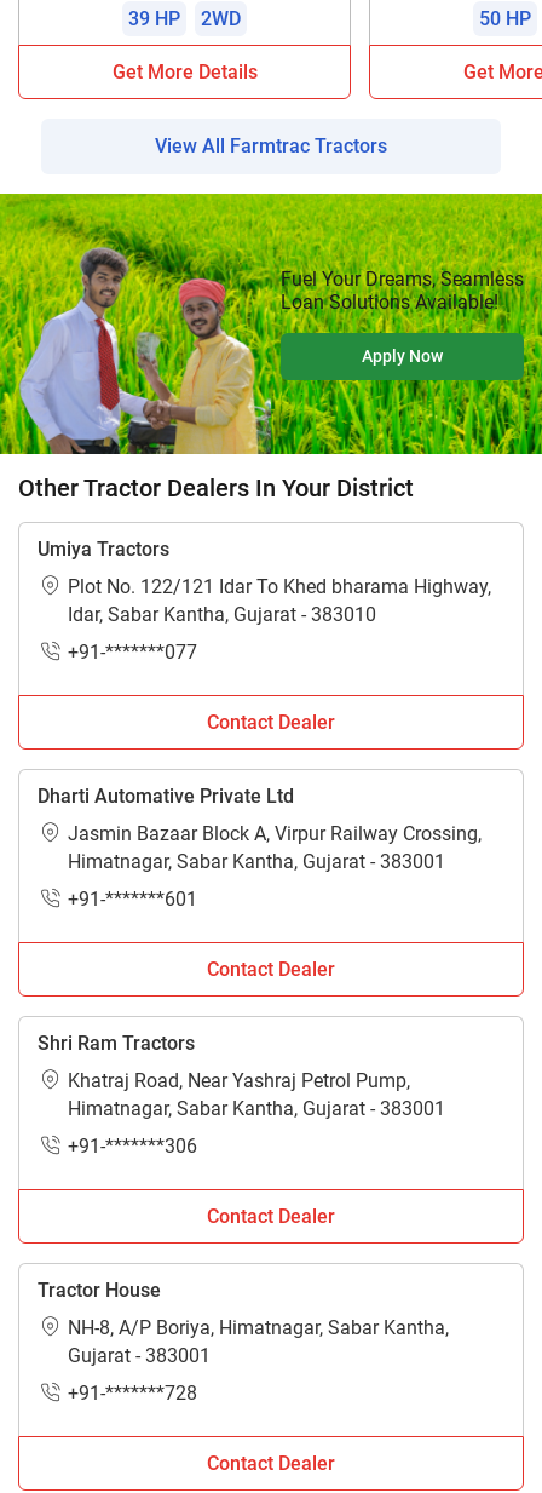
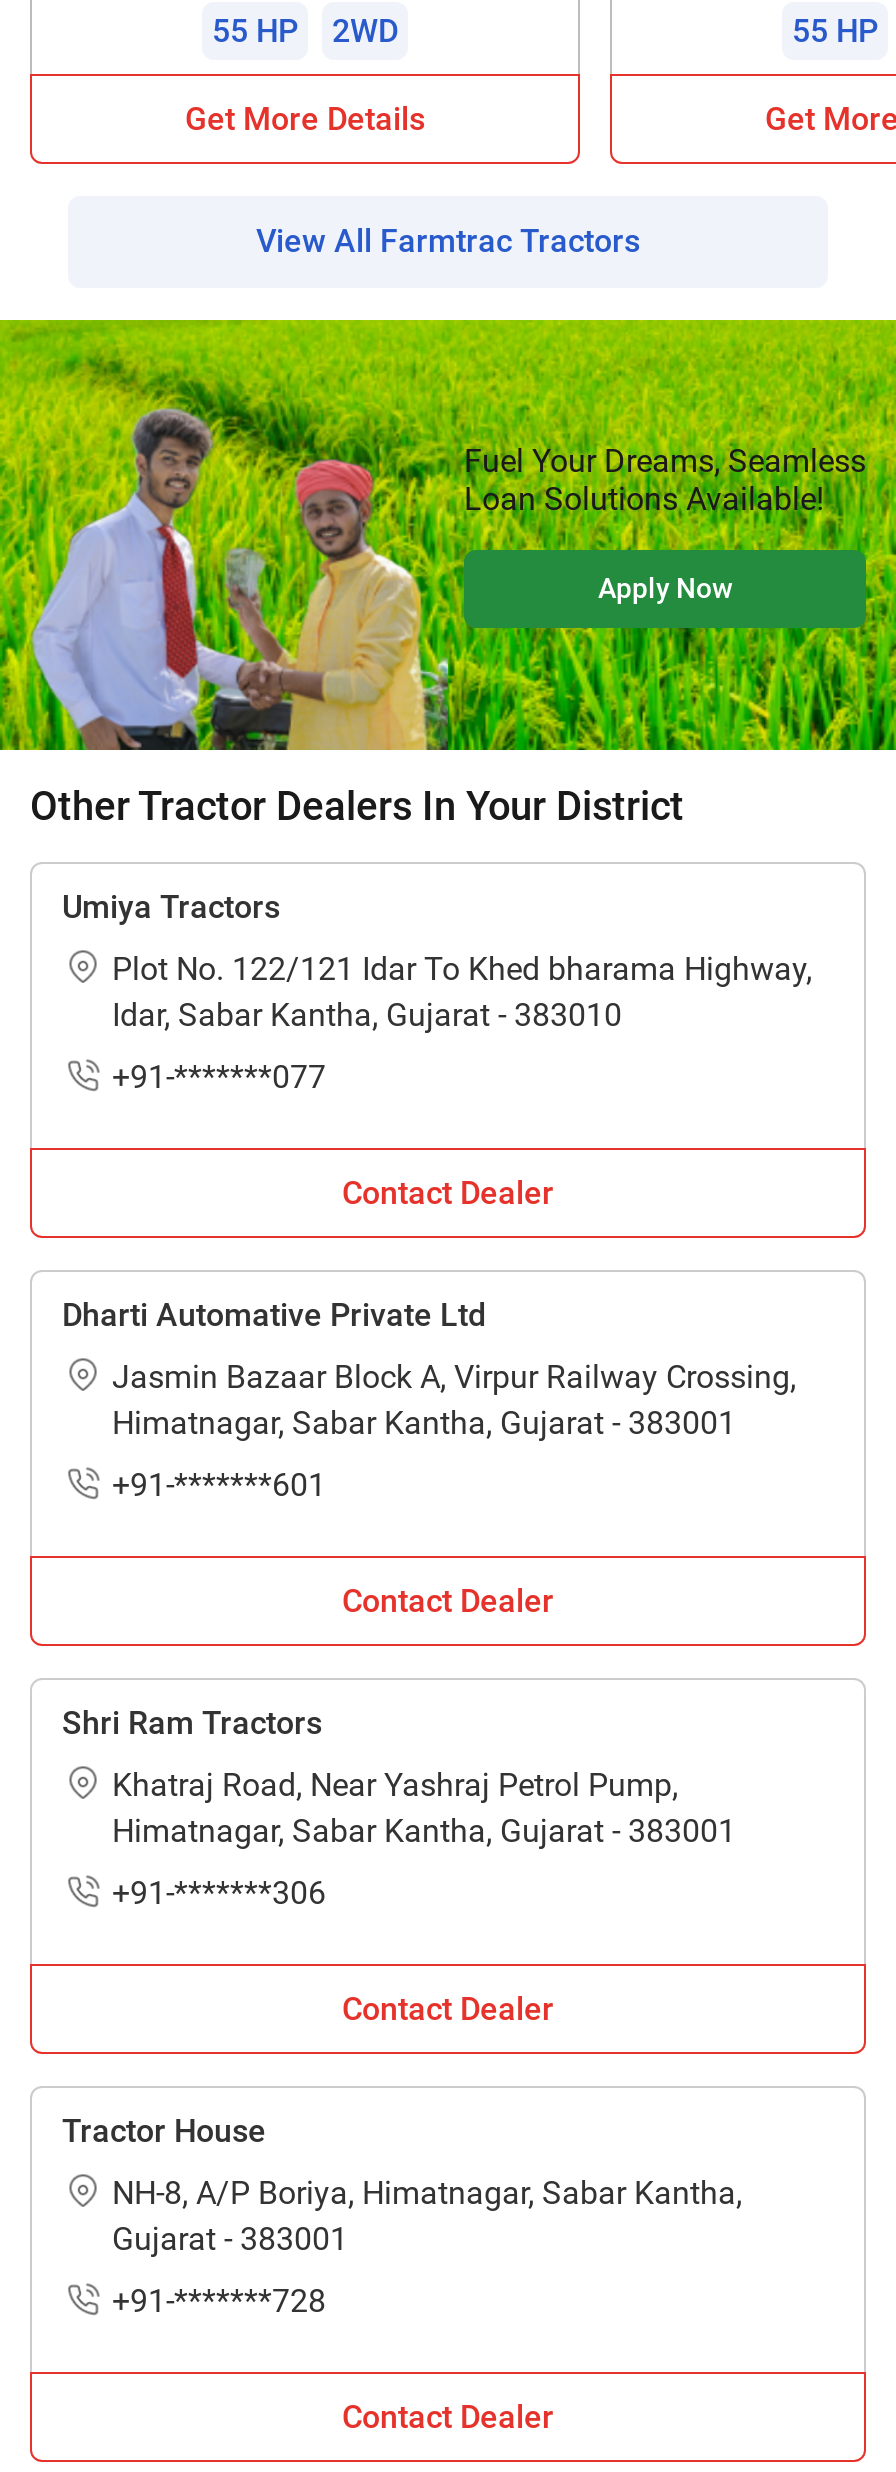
- 39 HP 2WD
+ 55 HP 2WD

- 50 HP
+ 55 HP
